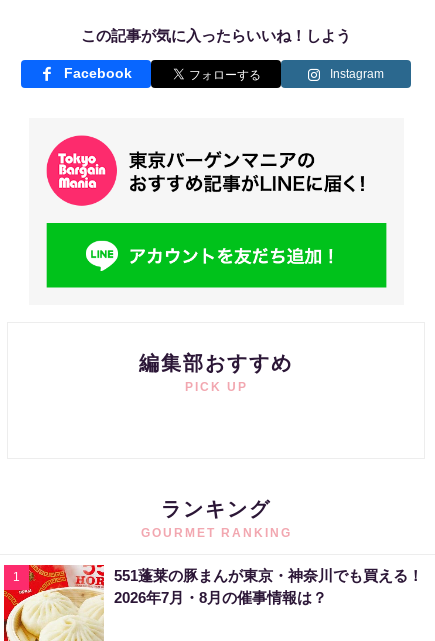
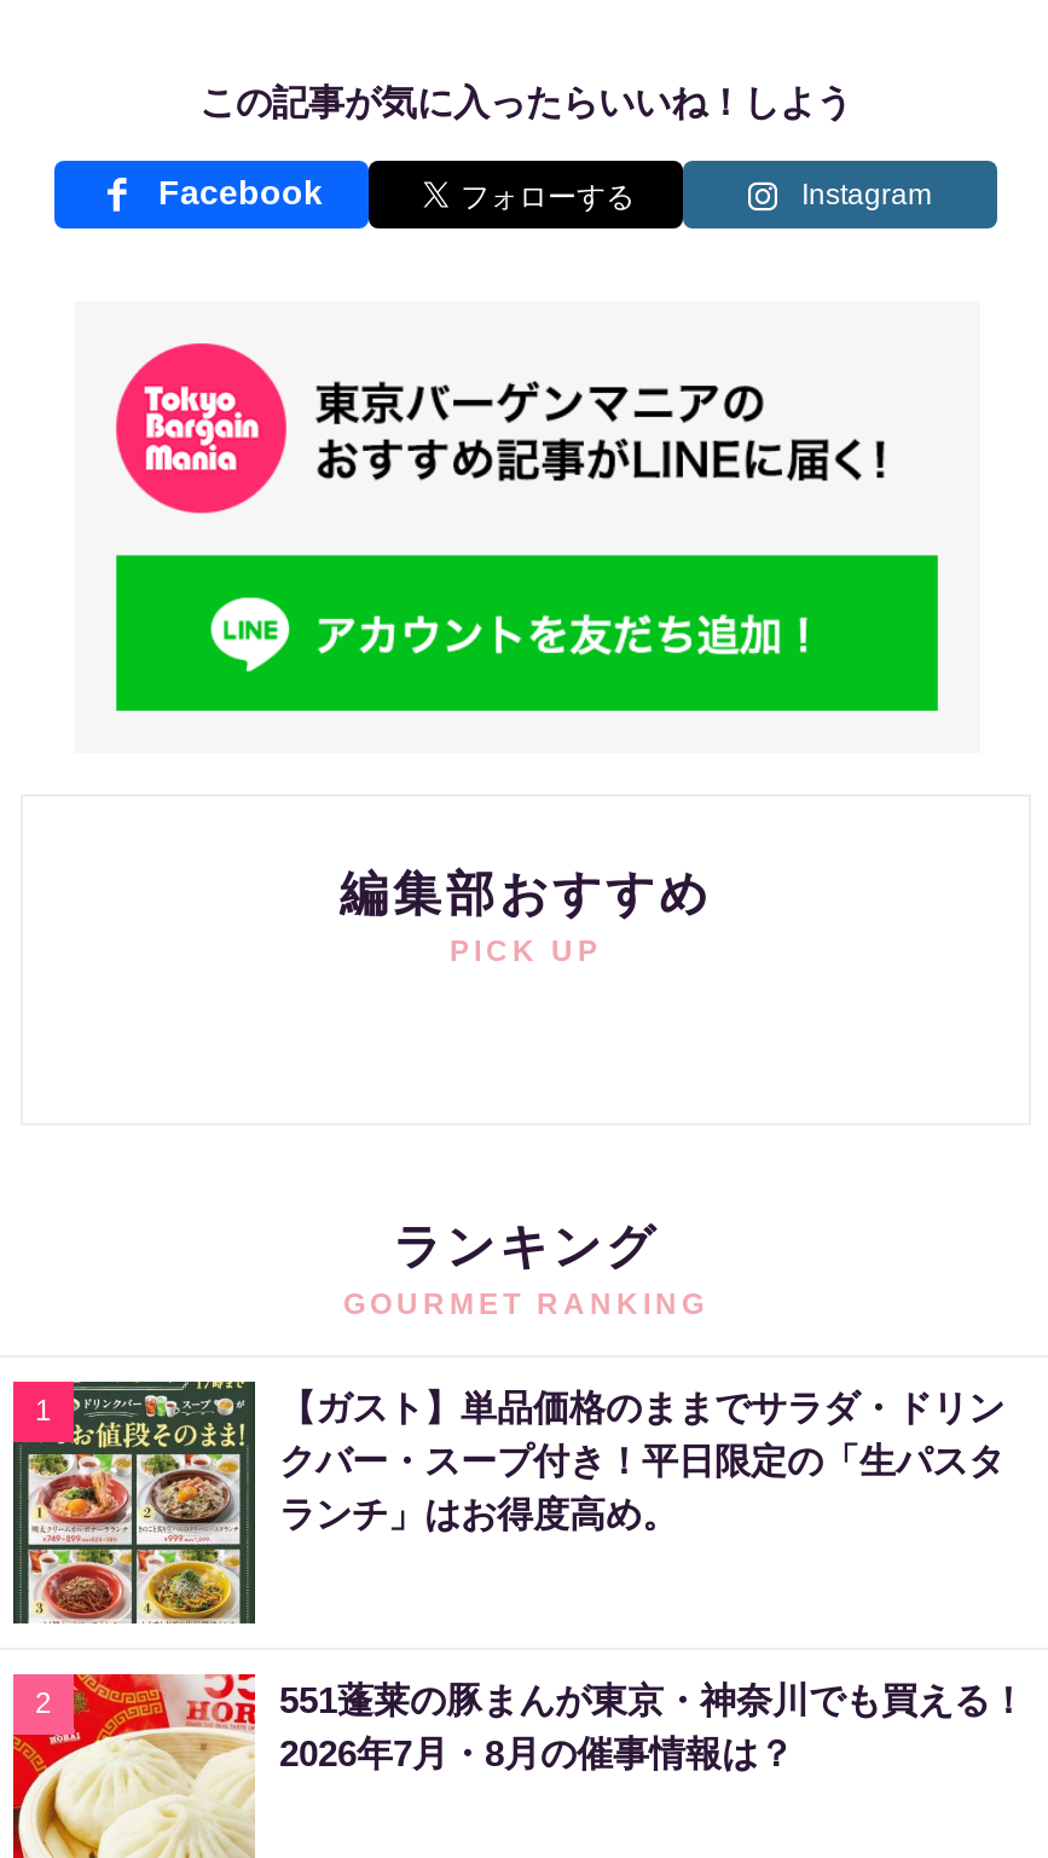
+ [image]
+ 【ガスト】単品価格のままでサラダ・ドリン
+ クバー・スープ付き！平日限定の「生パスタ
+ ランチ」はお得度高め。

+ 2
